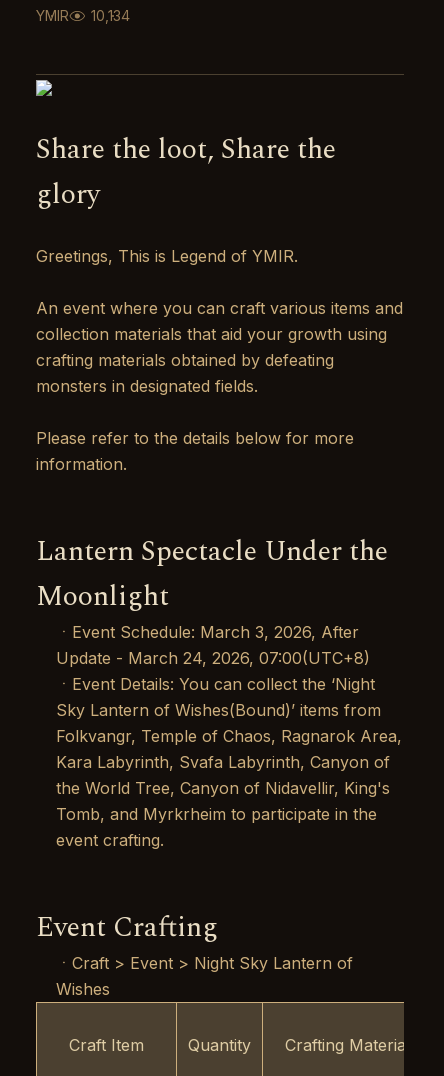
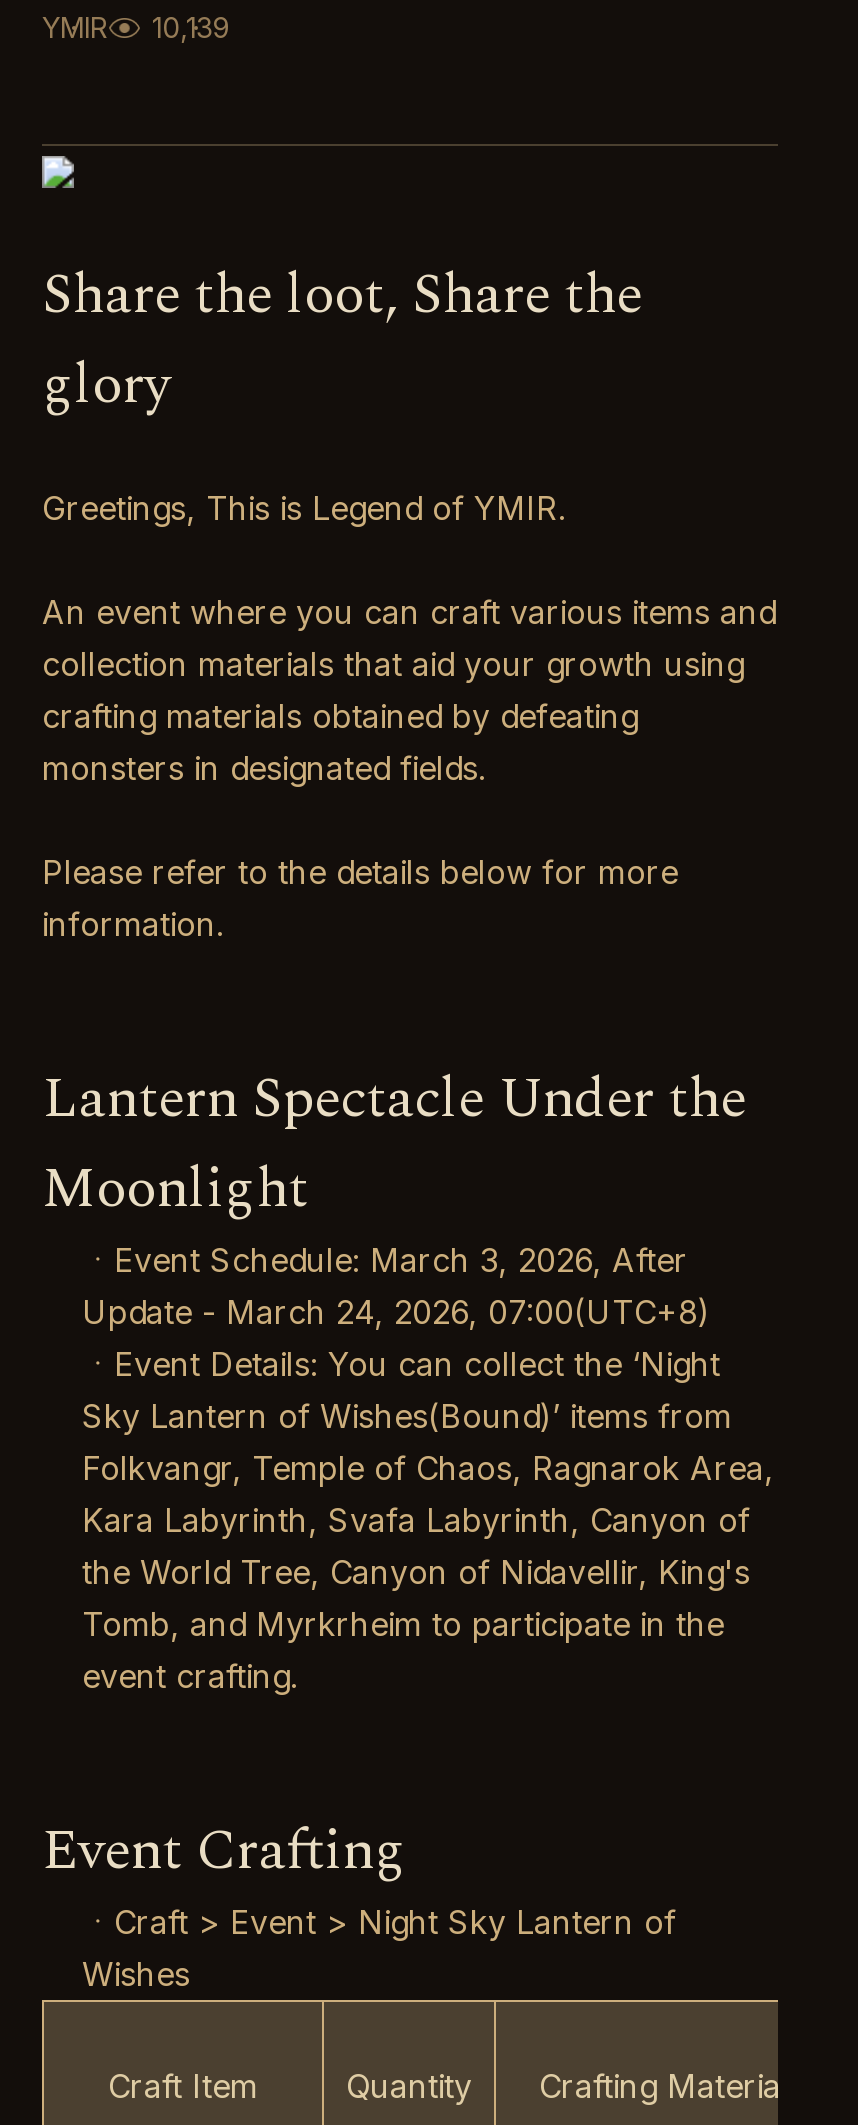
- YMIR 10,134
+ YMIR 10,139
